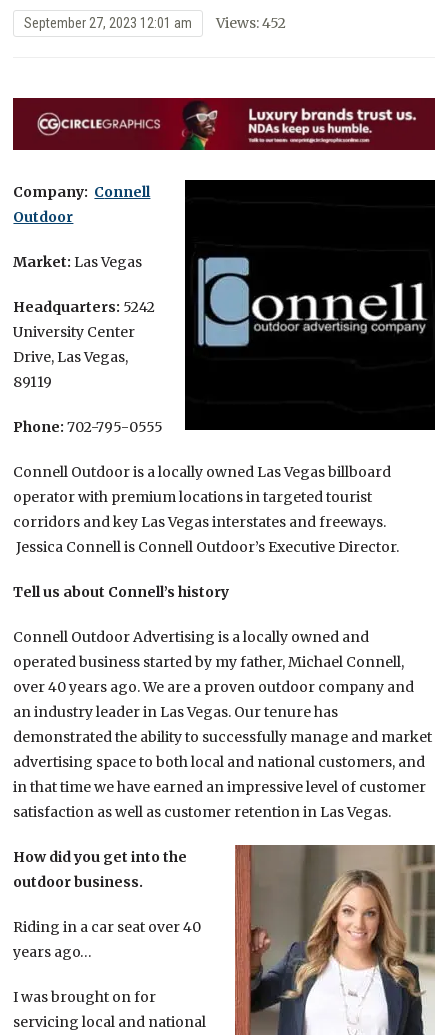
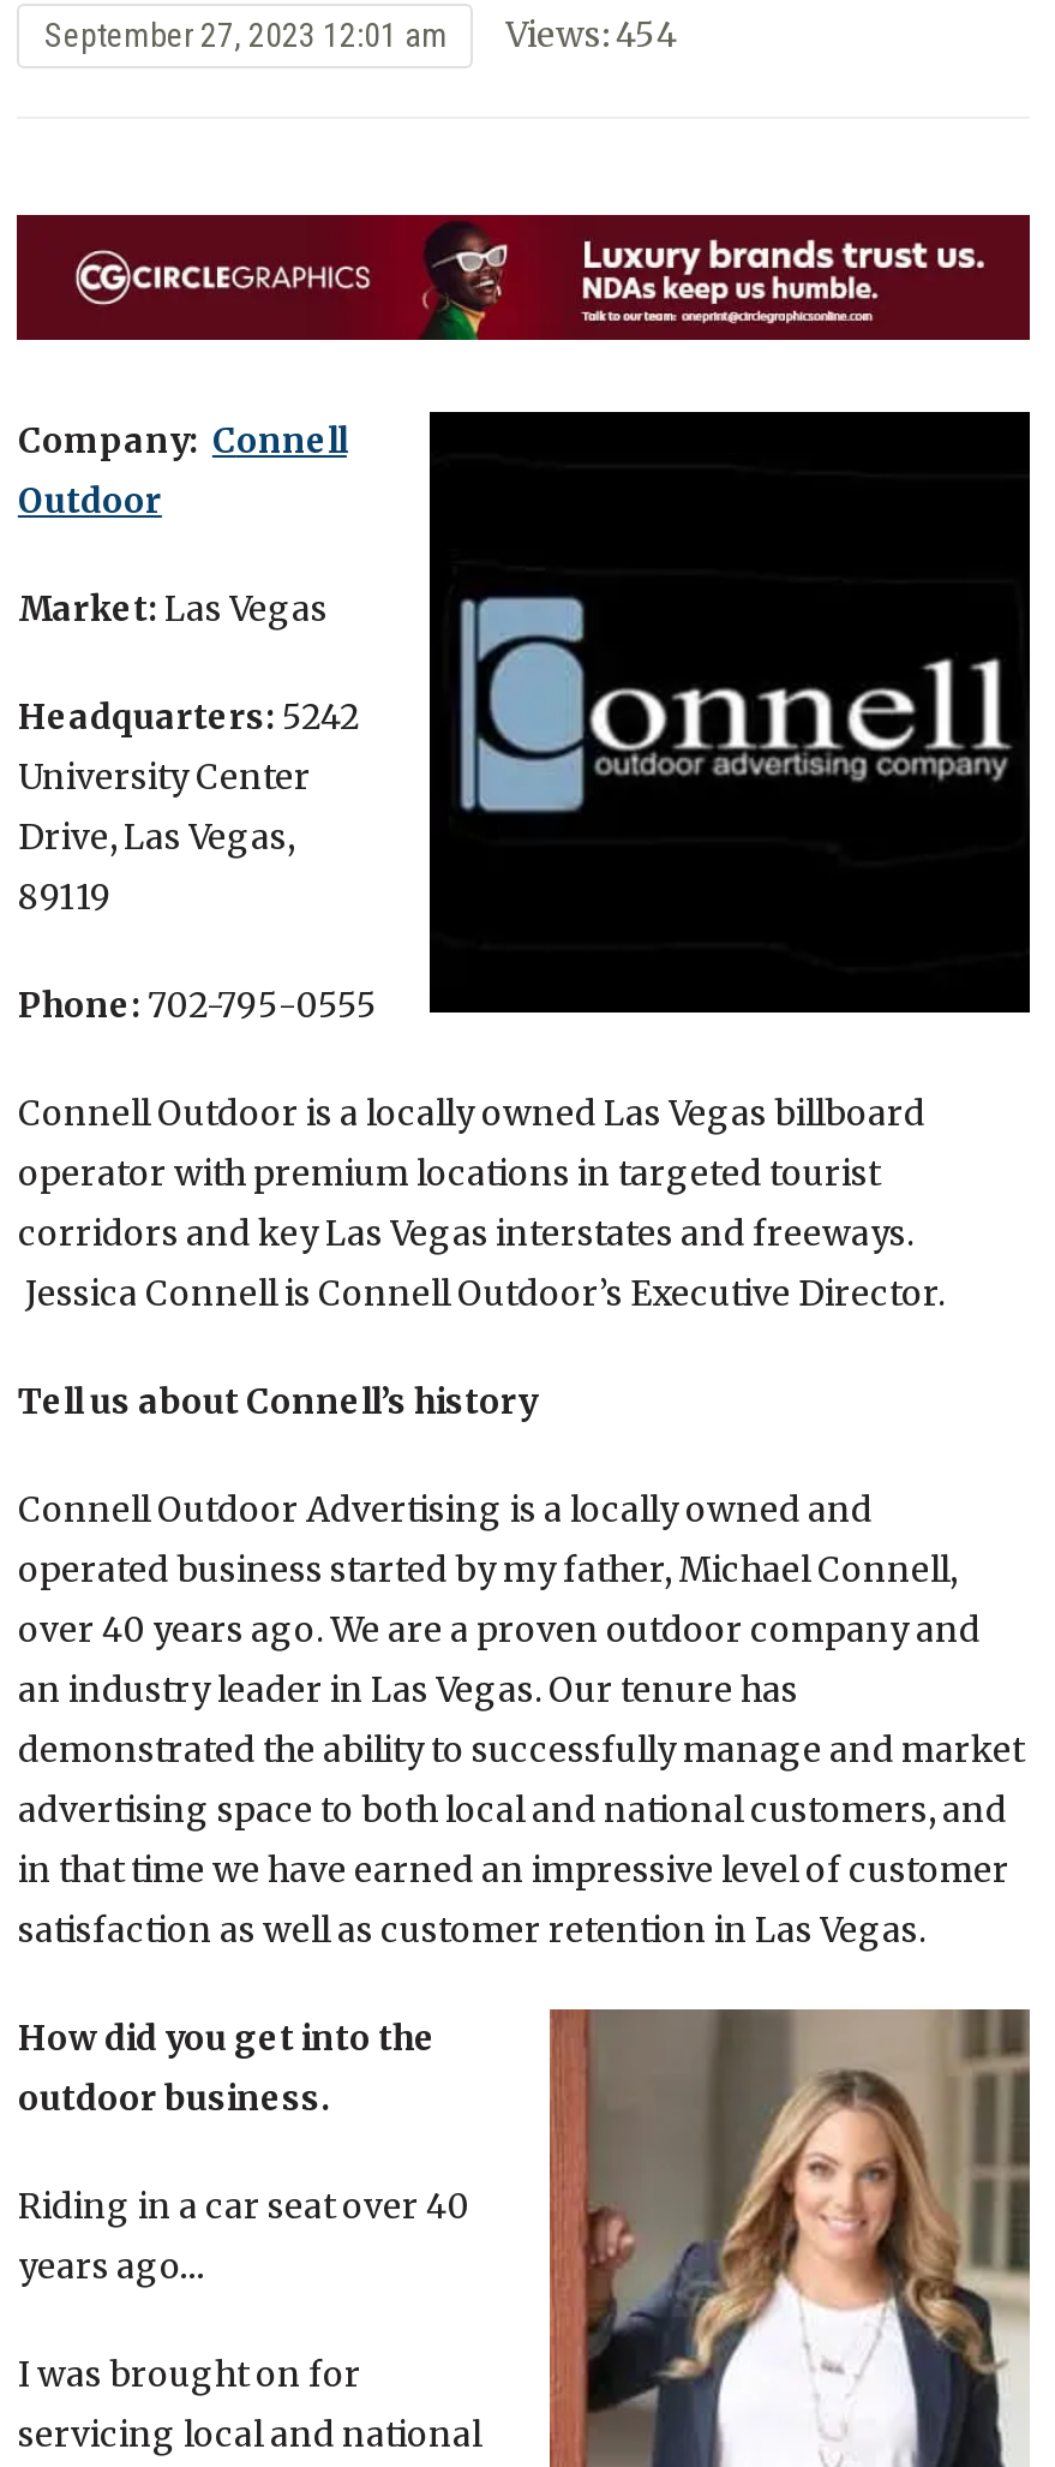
- September 27, 2023 12:01 am Views: 452
+ September 27, 2023 12:01 am Views: 454
